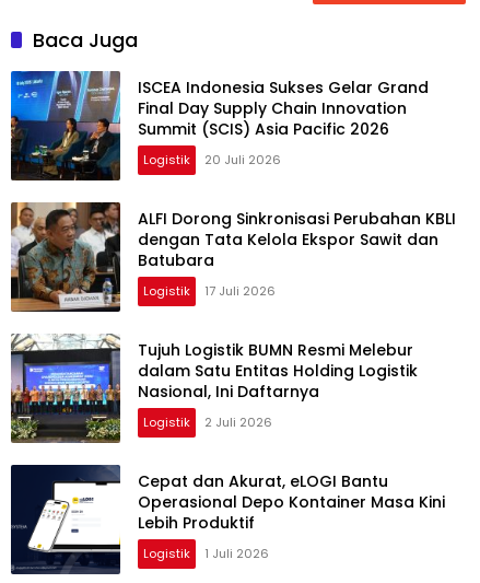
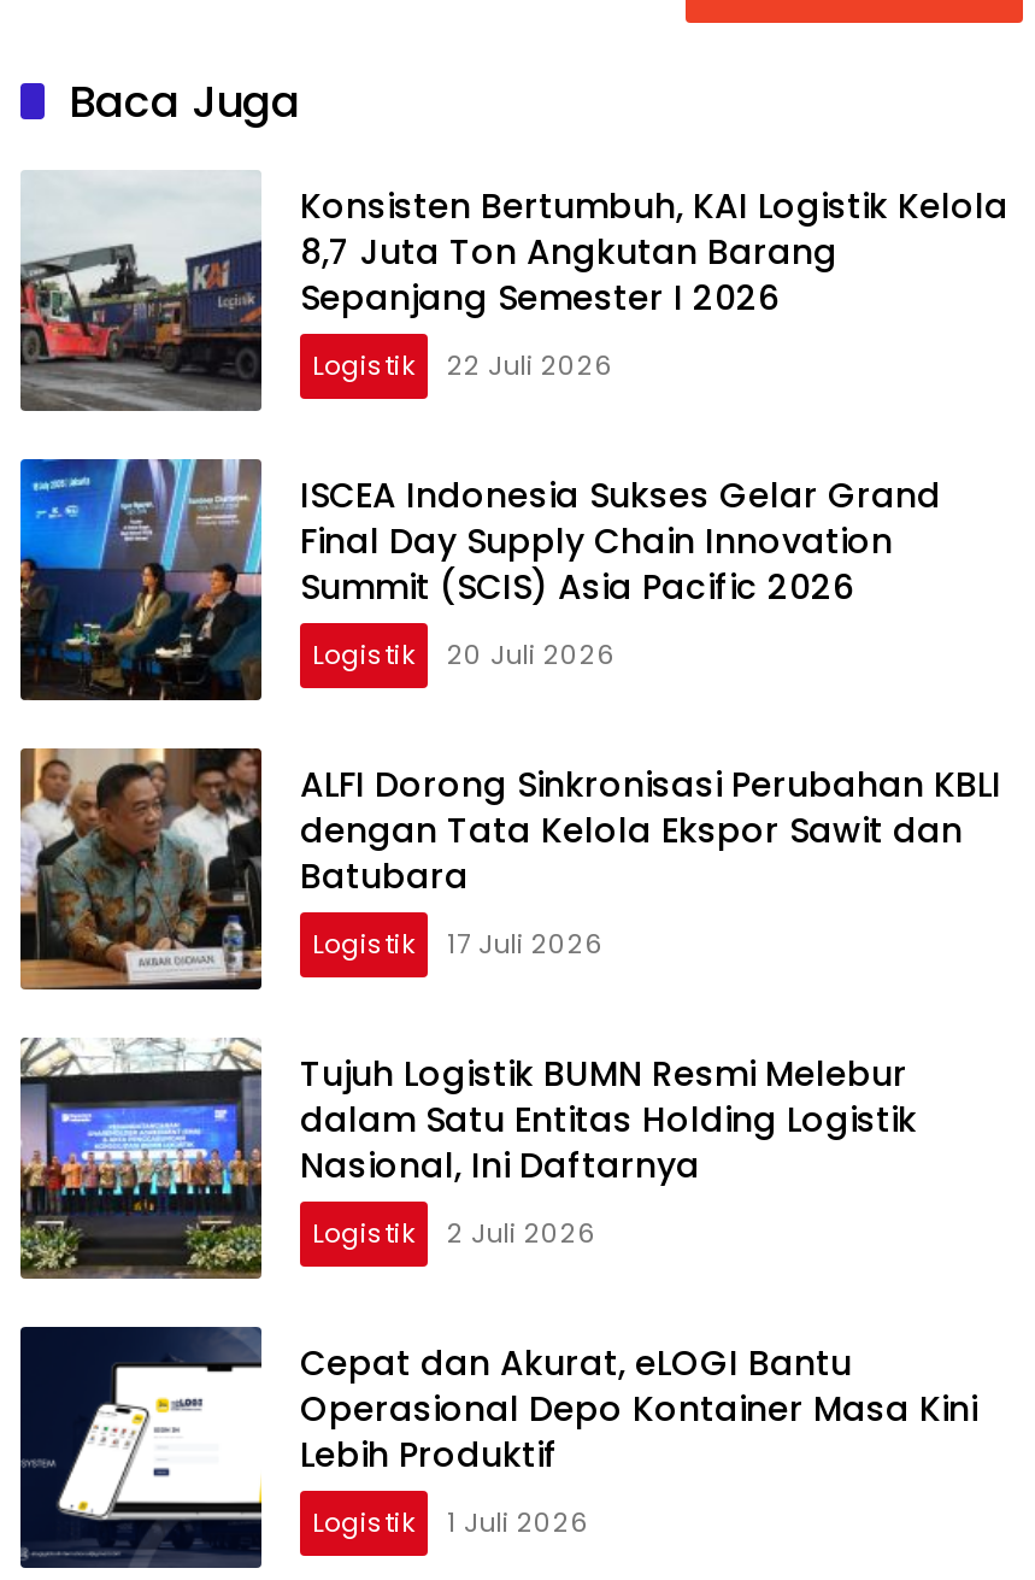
+ [image]
+ Konsisten Bertumbuh, KAI Logistik Kelola
+ 8,7 Juta Ton Angkutan Barang
+ Sepanjang Semester I 2026
+ Logistik
+ 22 Juli 2026
